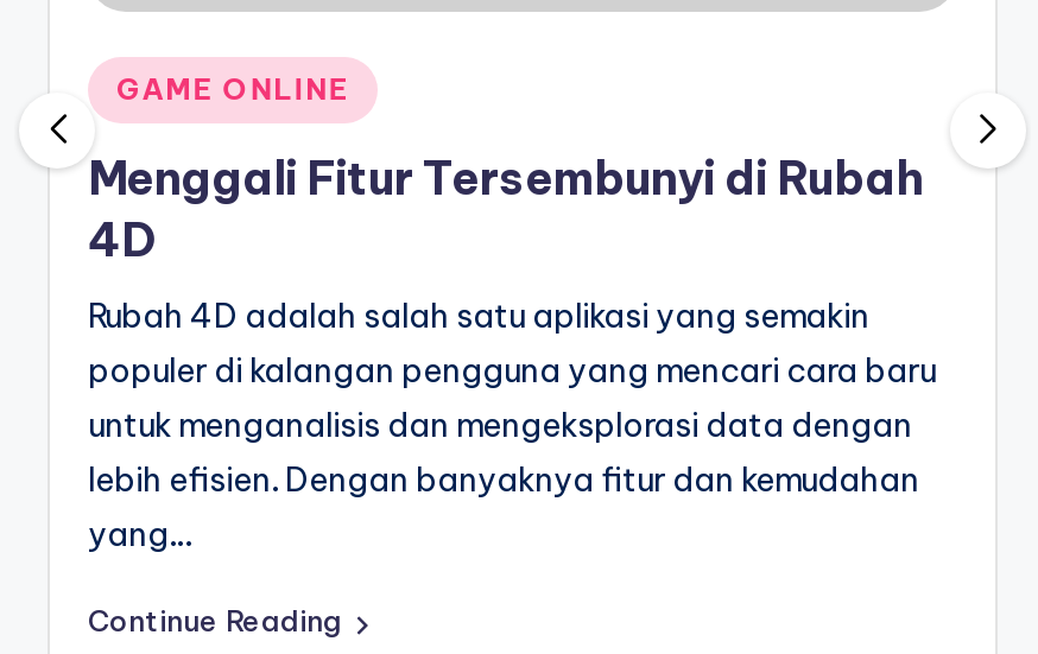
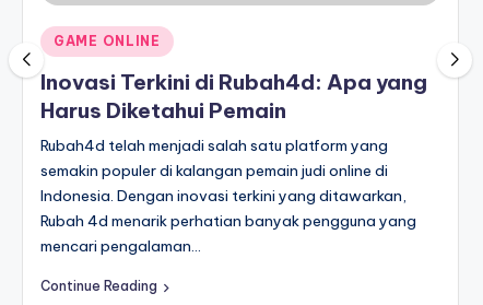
- Menggali Fitur Tersembunyi di Rubah
- 4D
+ Inovasi Terkini di Rubah4d: Apa yang
+ Harus Diketahui Pemain

- Rubah 4D adalah salah satu aplikasi yang semakin
- populer di kalangan pengguna yang mencari cara baru
- untuk menganalisis dan mengeksplorasi data dengan
- lebih efisien. Dengan banyaknya fitur dan kemudahan
- yang…
+ Rubah4d telah menjadi salah satu platform yang
+ semakin populer di kalangan pemain judi online di
+ Indonesia. Dengan inovasi terkini yang ditawarkan,
+ Rubah 4d menarik perhatian banyak pengguna yang
+ mencari pengalaman…
